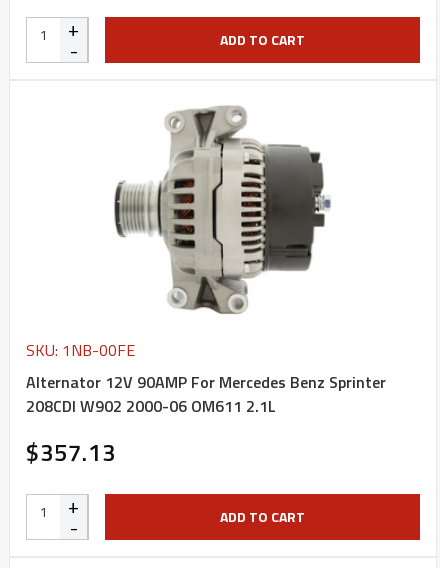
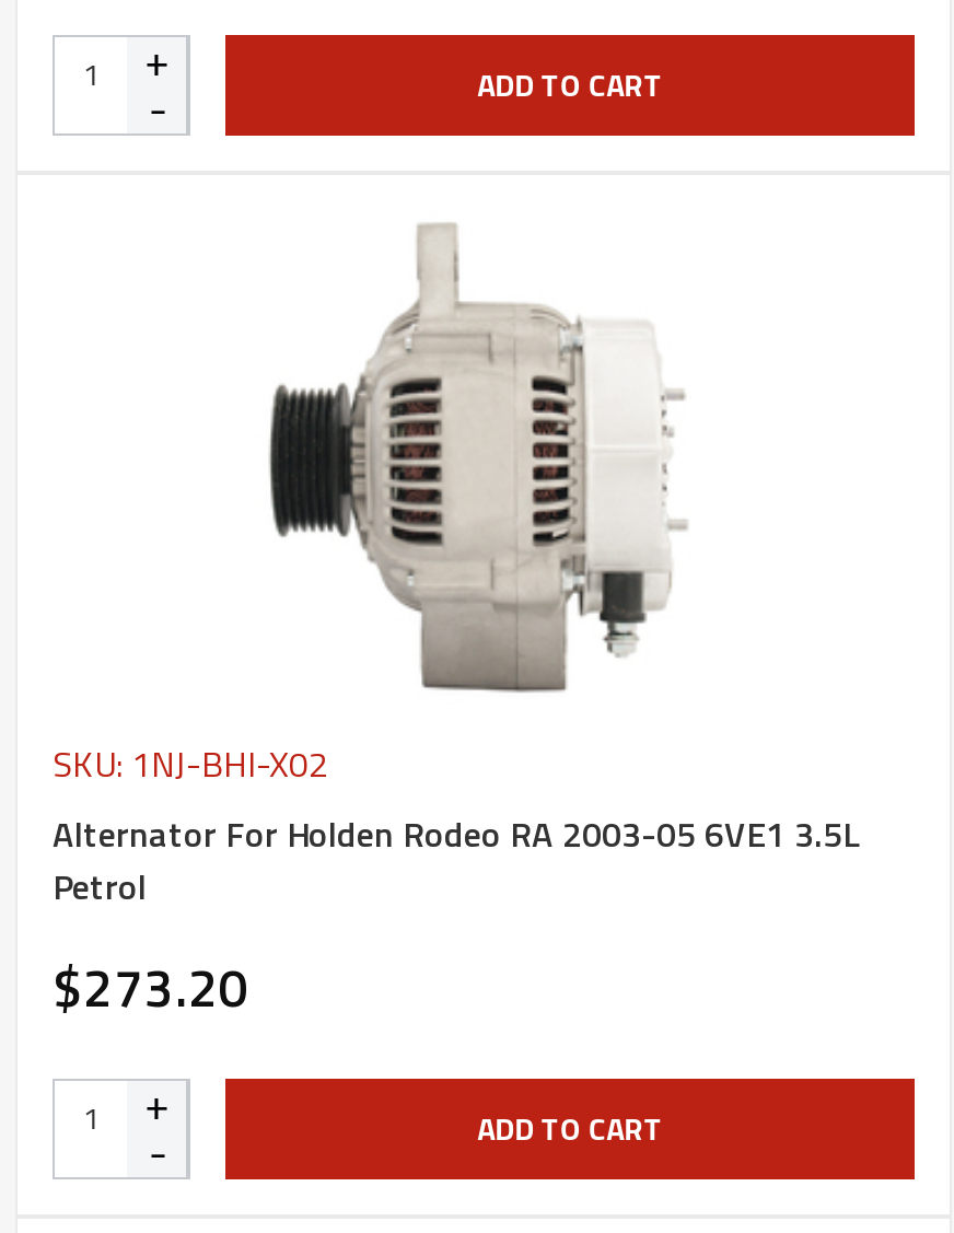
- [image]
- SKU: 1NB-00FE
- Alternator 12V 90AMP For Mercedes Benz Sprinter
- 208CDI W902 2000-06 OM611 2.1L
- $357.13
+ [image]
+ SKU: 1NJ-BHI-X02
+ Alternator For Holden Rodeo RA 2003-05 6VE1 3.5L
+ Petrol
+ $273.20
